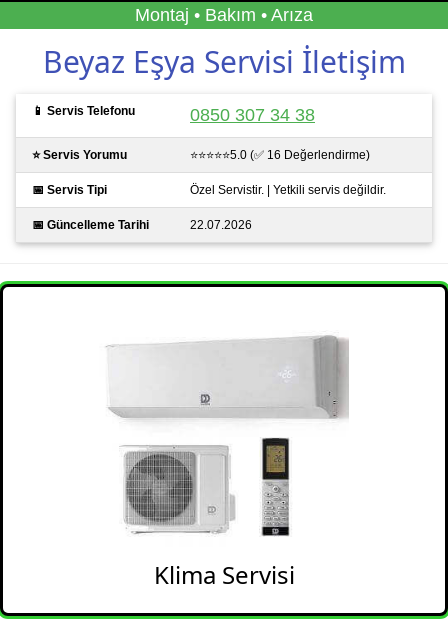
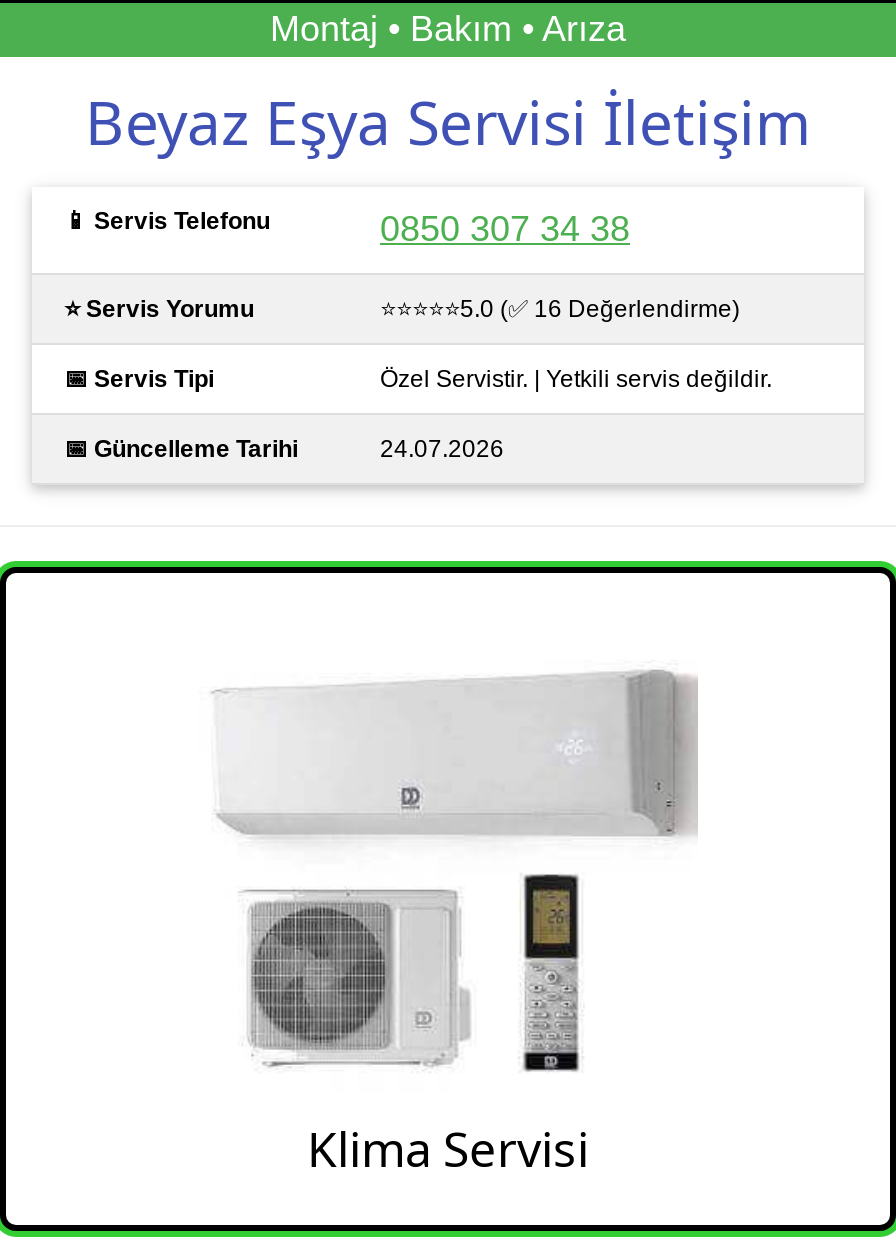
- 22.07.2026
+ 24.07.2026
